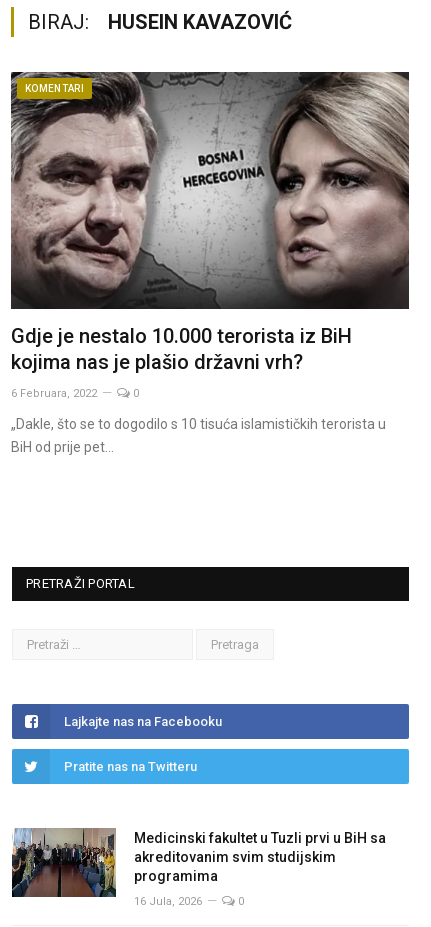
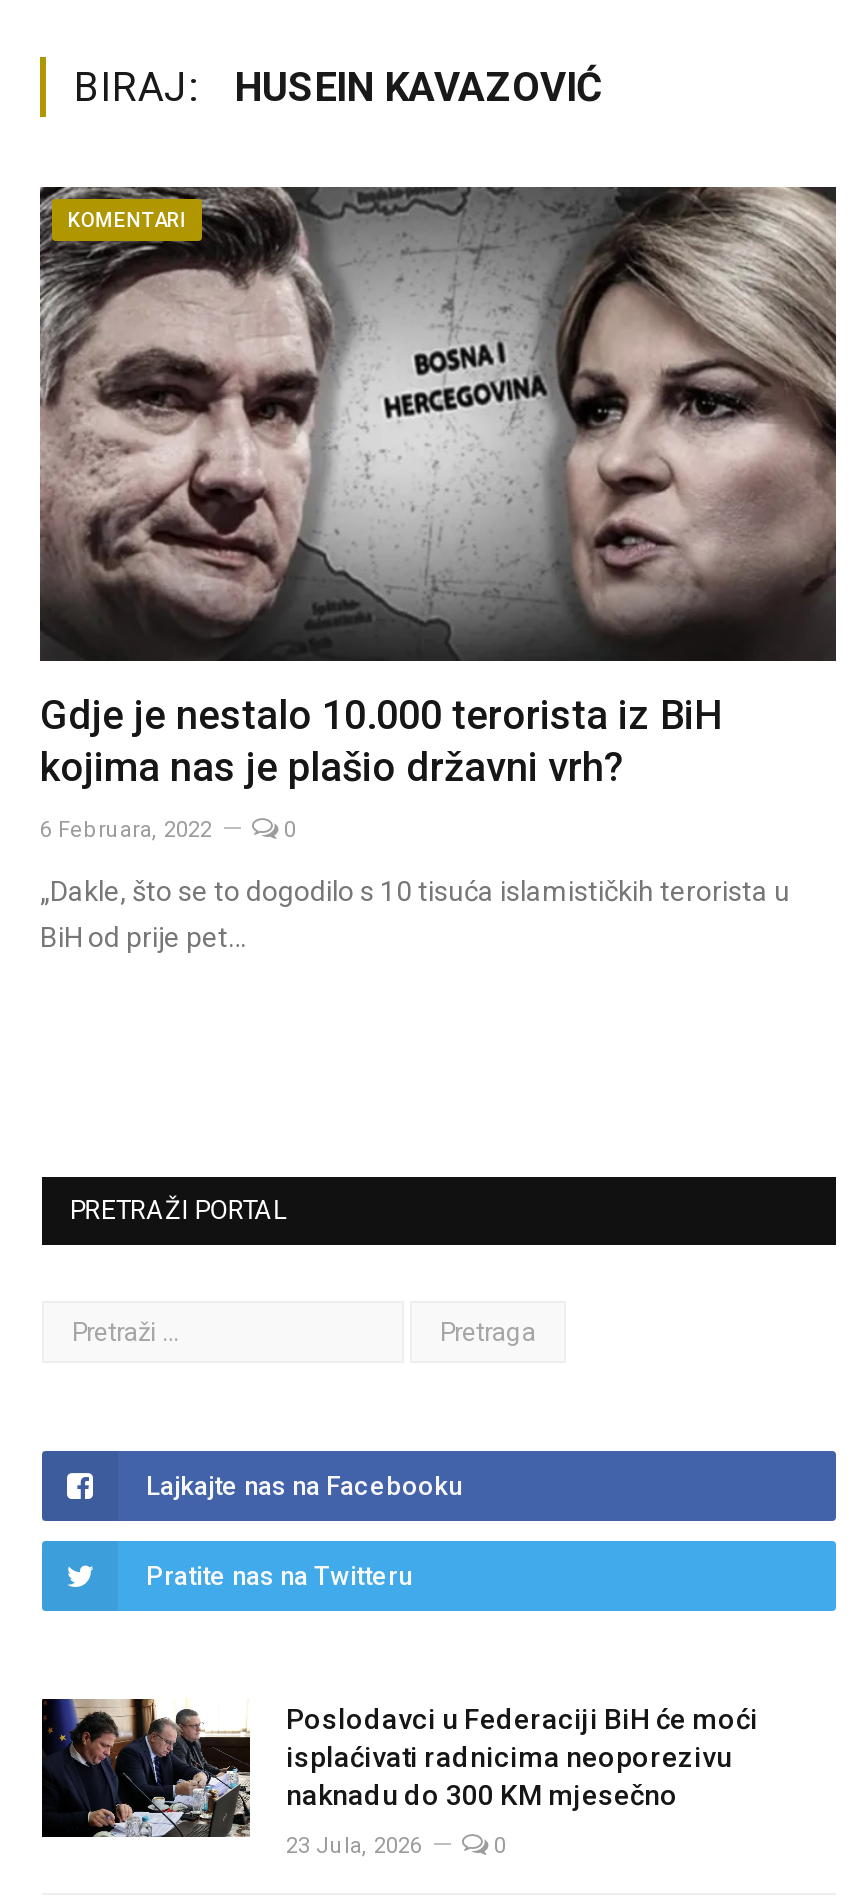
- [image]
- Medicinski fakultet u Tuzli prvi u BiH sa
- akreditovanim svim studijskim
- programima
+ [image]
+ Poslodavci u Federaciji BiH će moći
+ isplaćivati radnicima neoporezivu
+ naknadu do 300 KM mjesečno

- 16 Jula, 2026
+ 23 Jula, 2026
